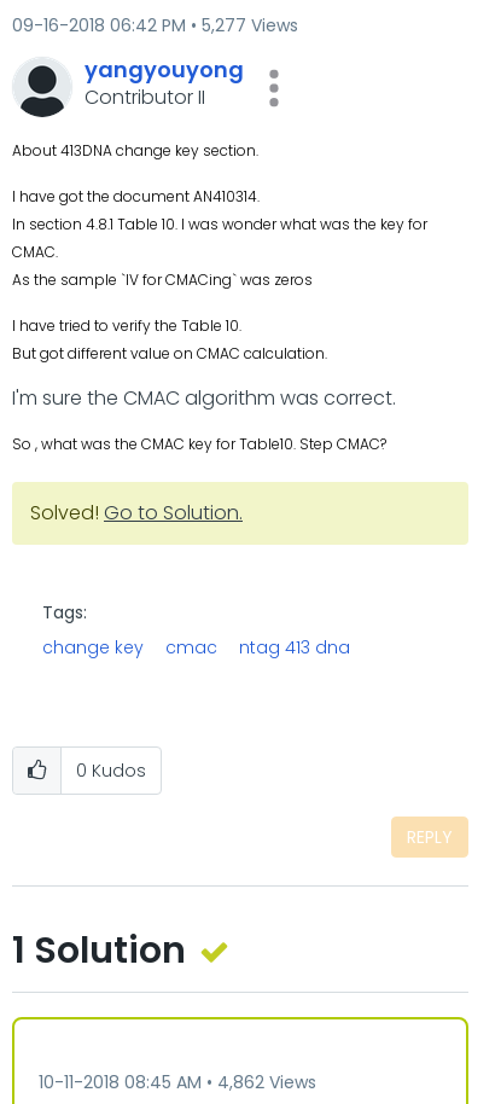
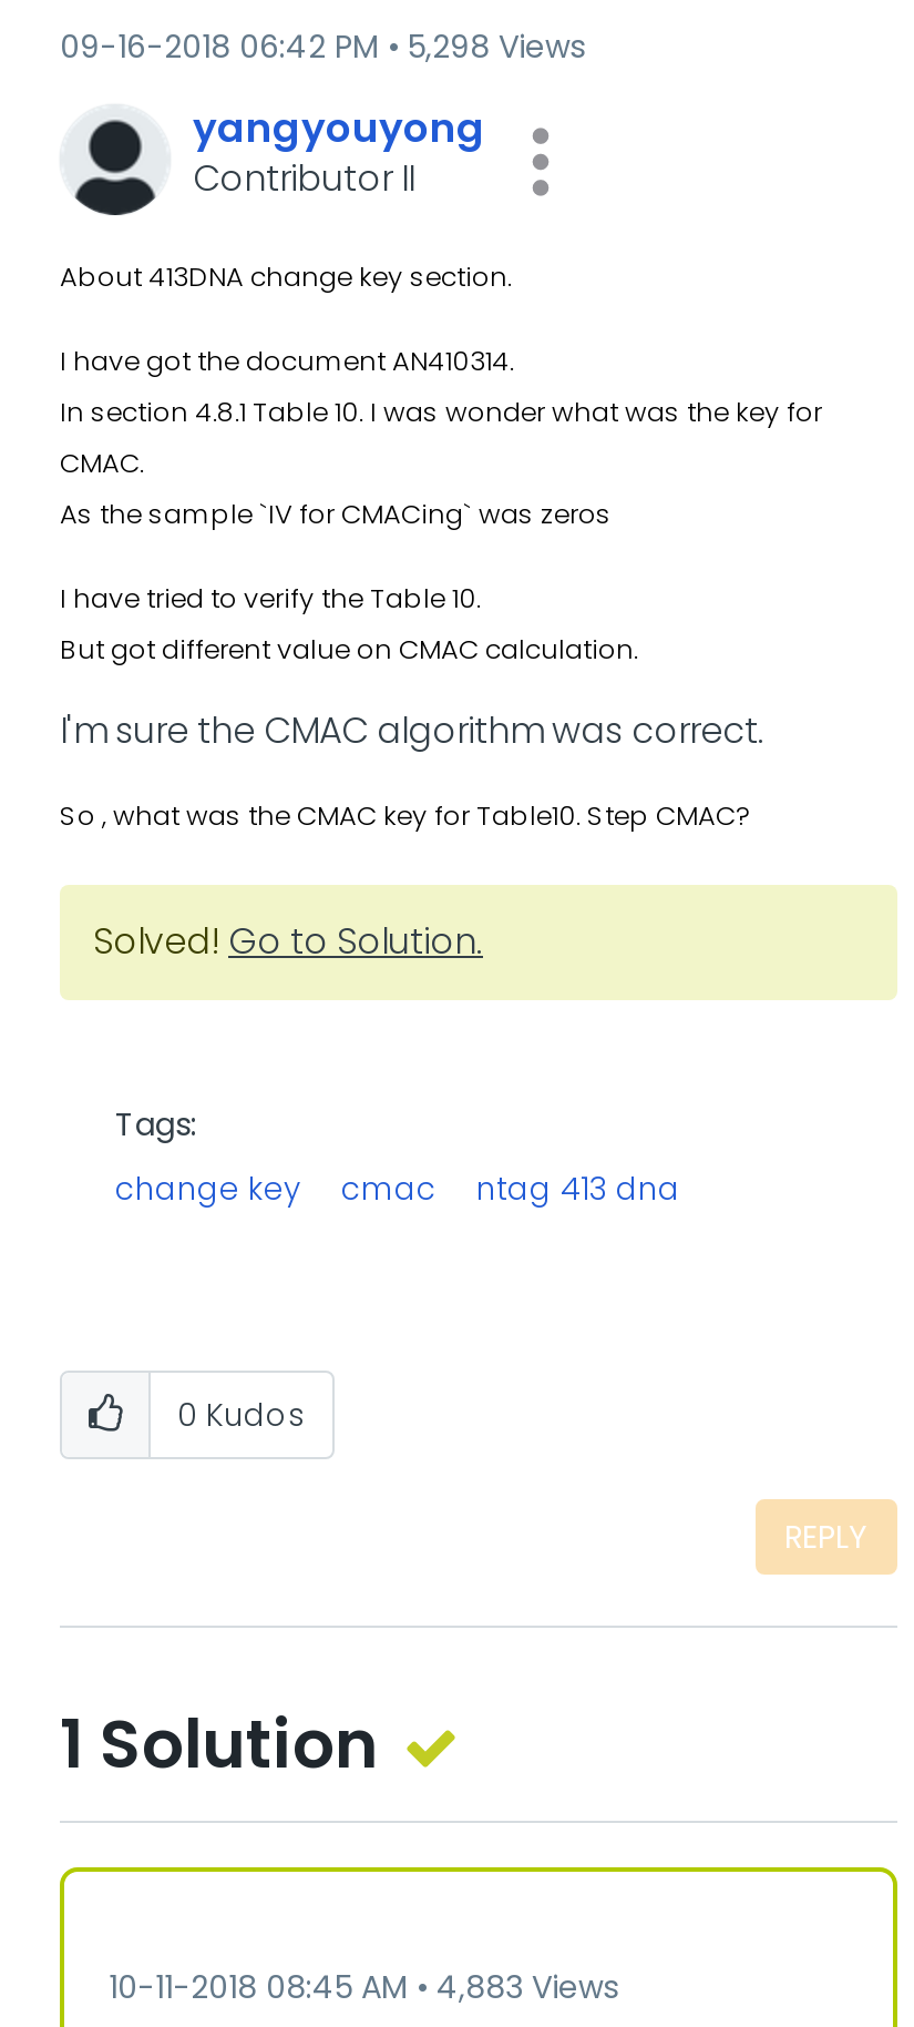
- 09-16-2018 06:42 PM 5,277 Views
+ 09-16-2018 06:42 PM 5,298 Views

- 10-11-2018 08:45 AM 4,862 Views
+ 10-11-2018 08:45 AM 4,883 Views
